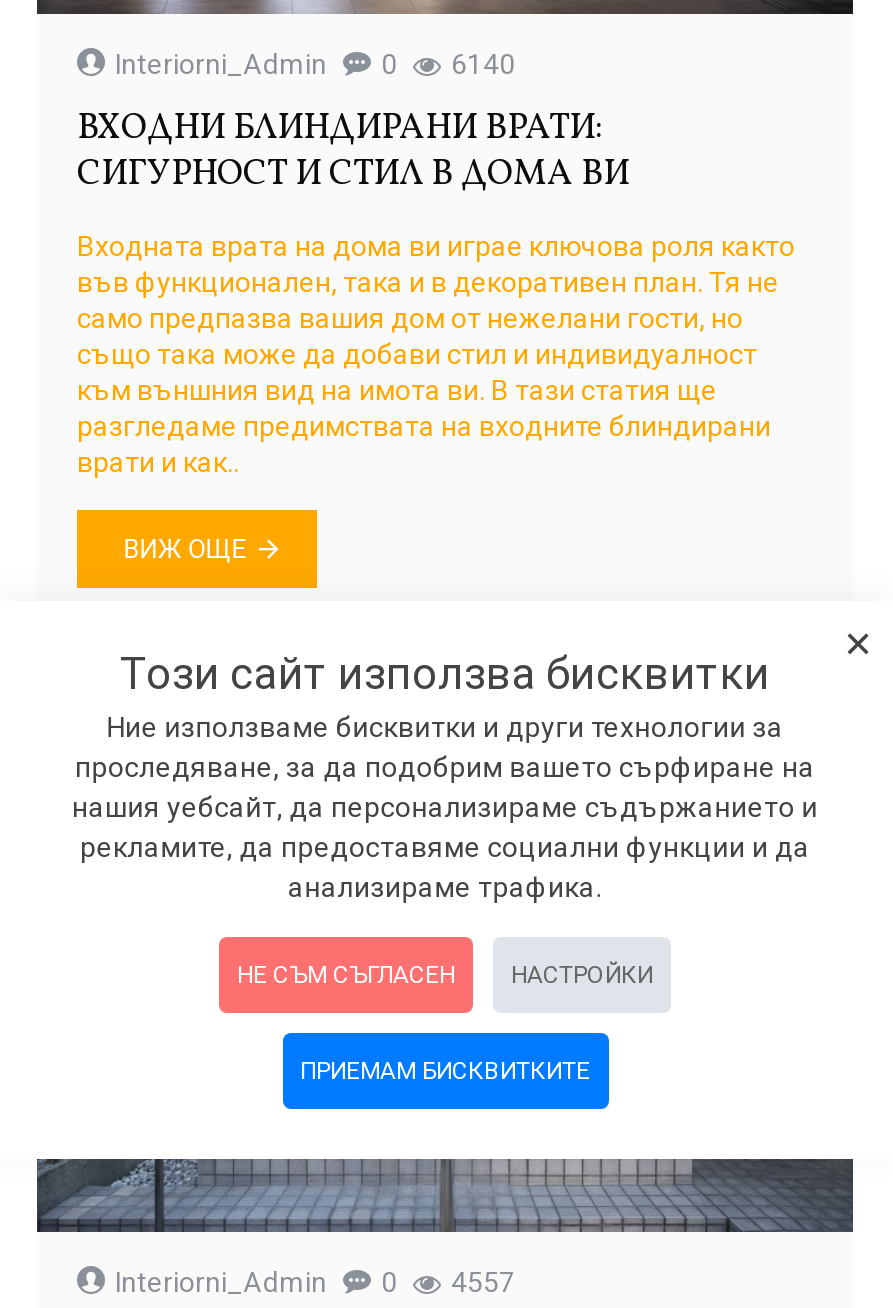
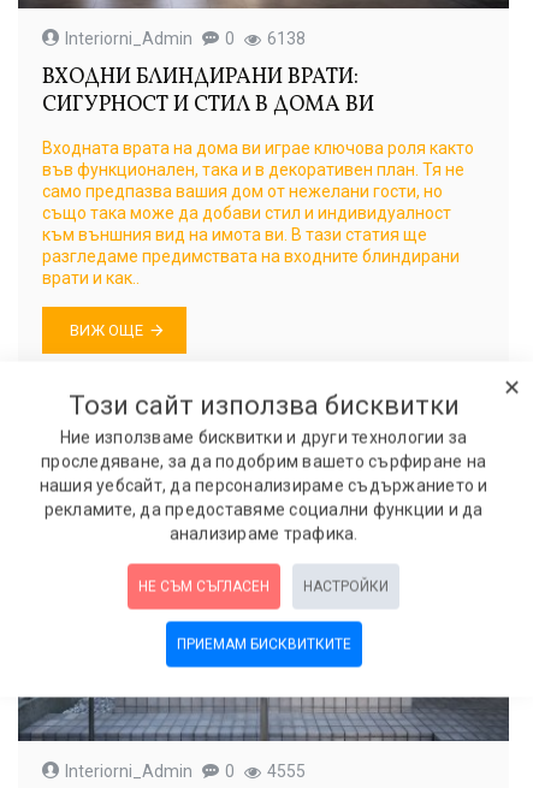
- Interiorni_Admin 0 6140
+ Interiorni_Admin 0 6138

- Interiorni_Admin 0 4557
+ Interiorni_Admin 0 4555
